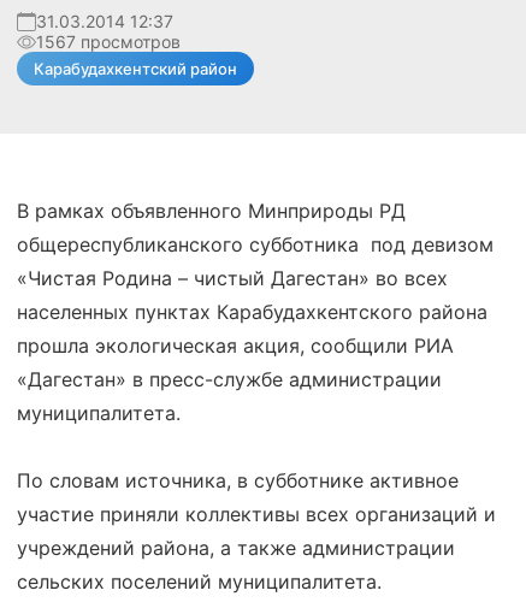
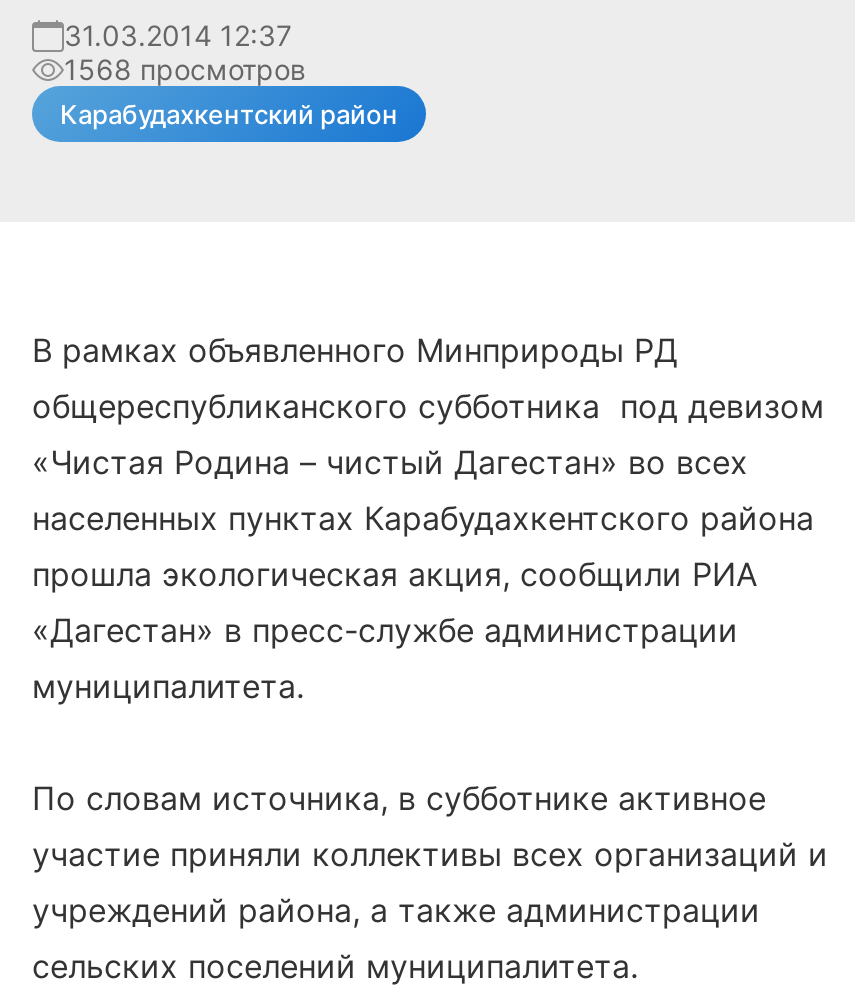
- 1567 просмотров
+ 1568 просмотров
